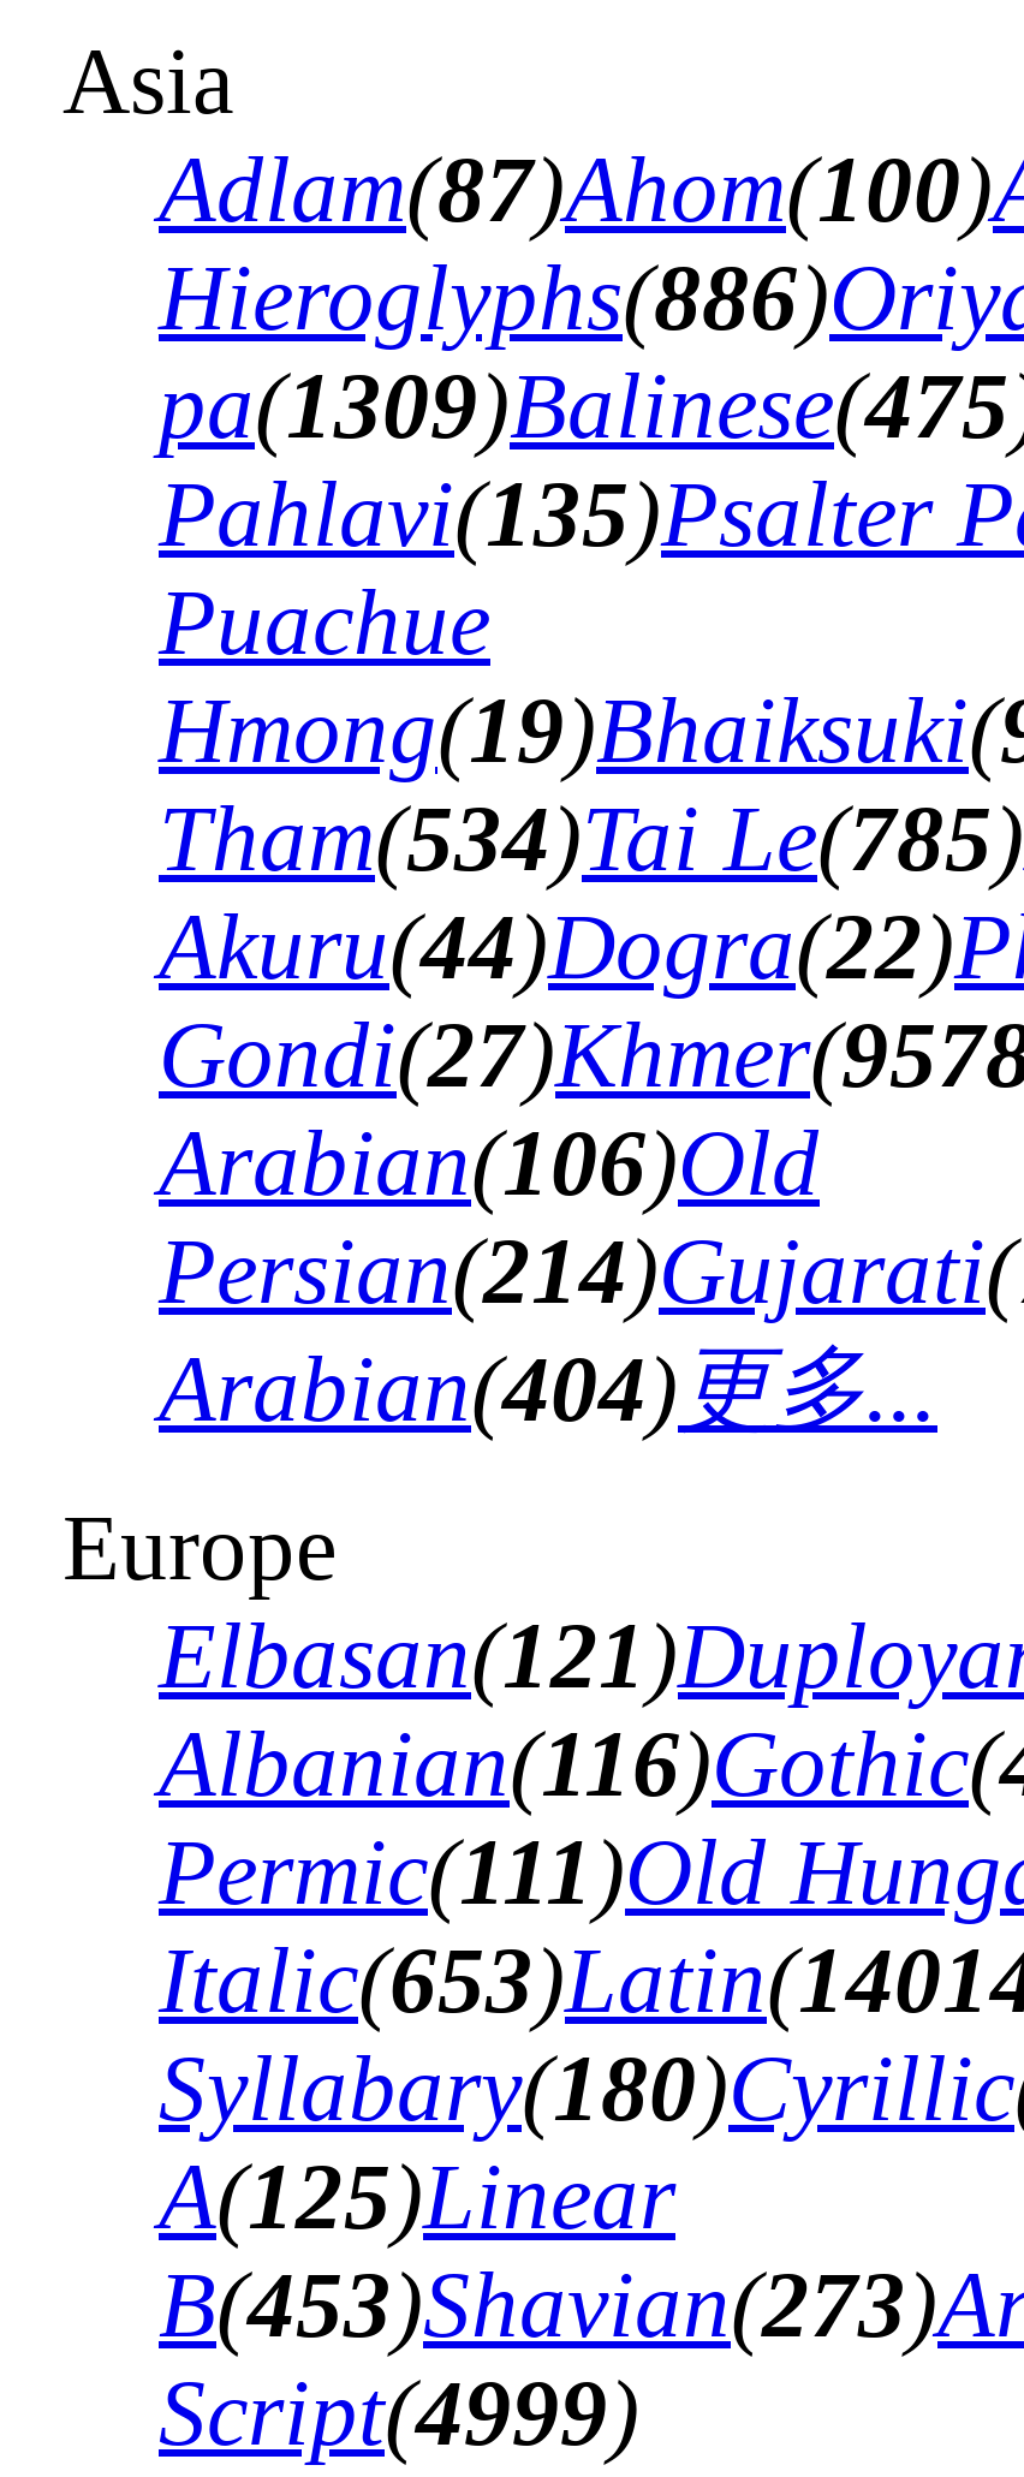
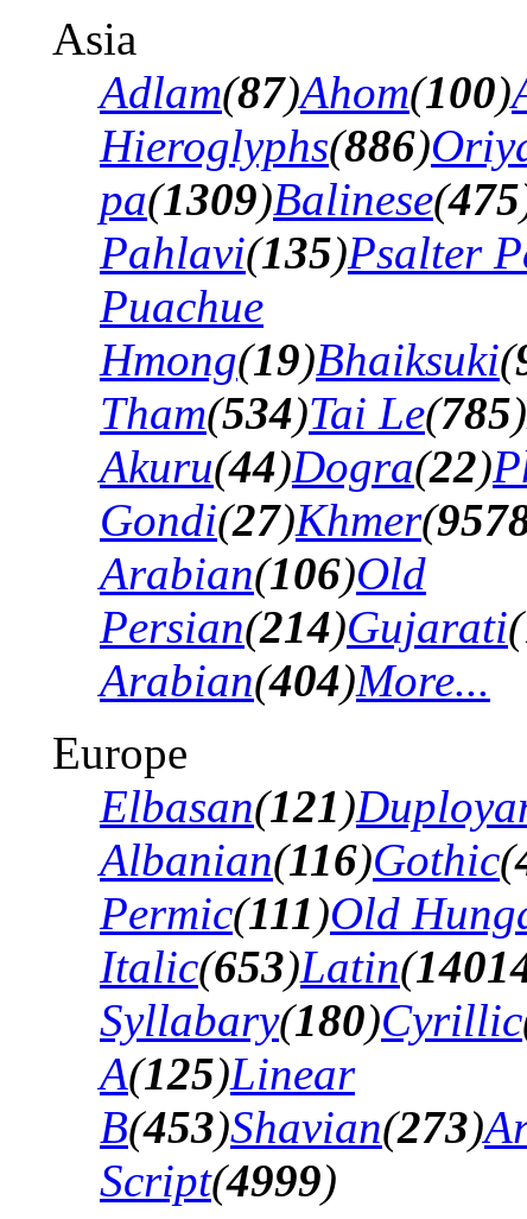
- Arabian(404)更多...
+ Arabian(404)More...
